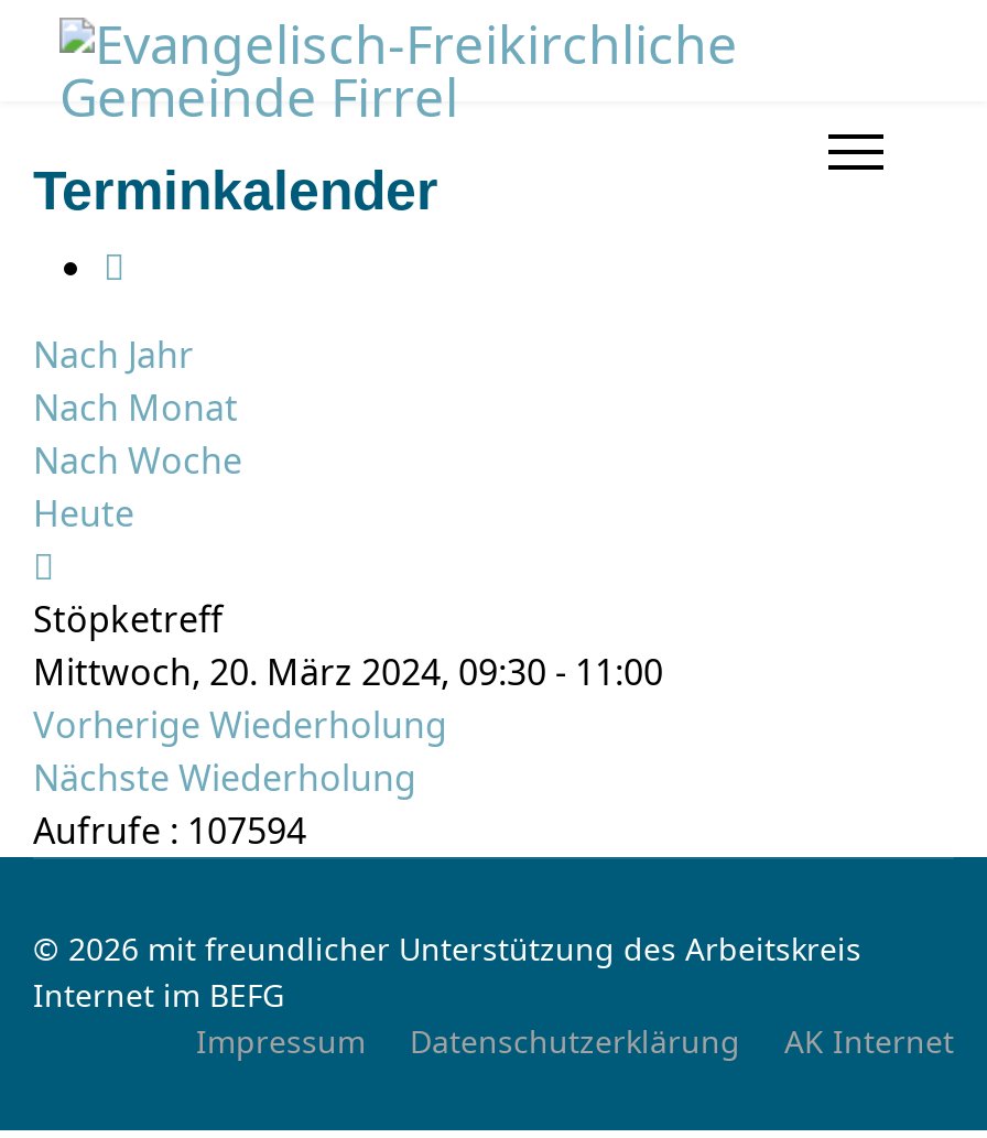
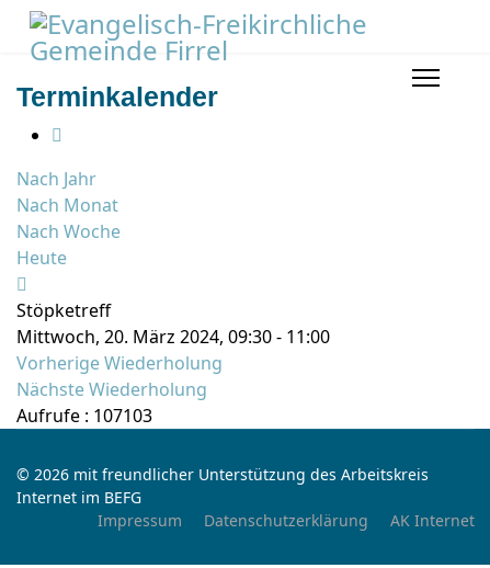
- Aufrufe: 107594
+ Aufrufe: 107103
